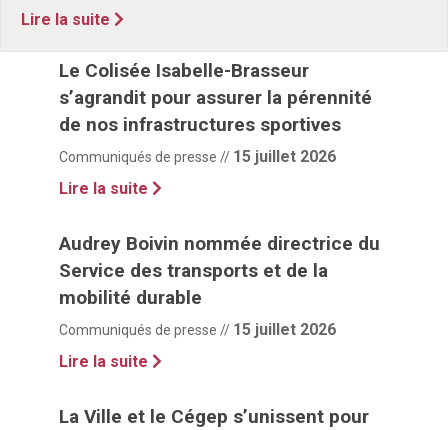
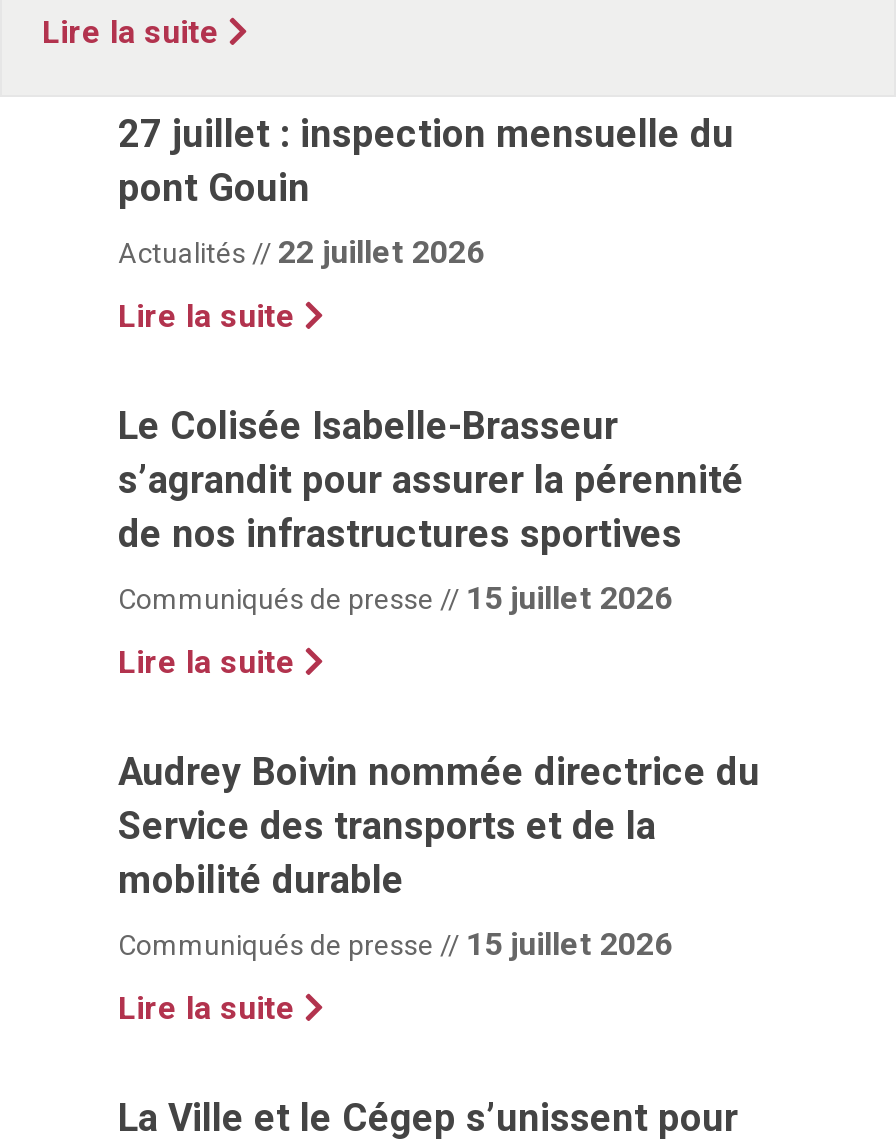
+ 27 juillet : inspection mensuelle du
+ pont Gouin
+ Actualités // 22 juillet 2026
+ Lire la suite
